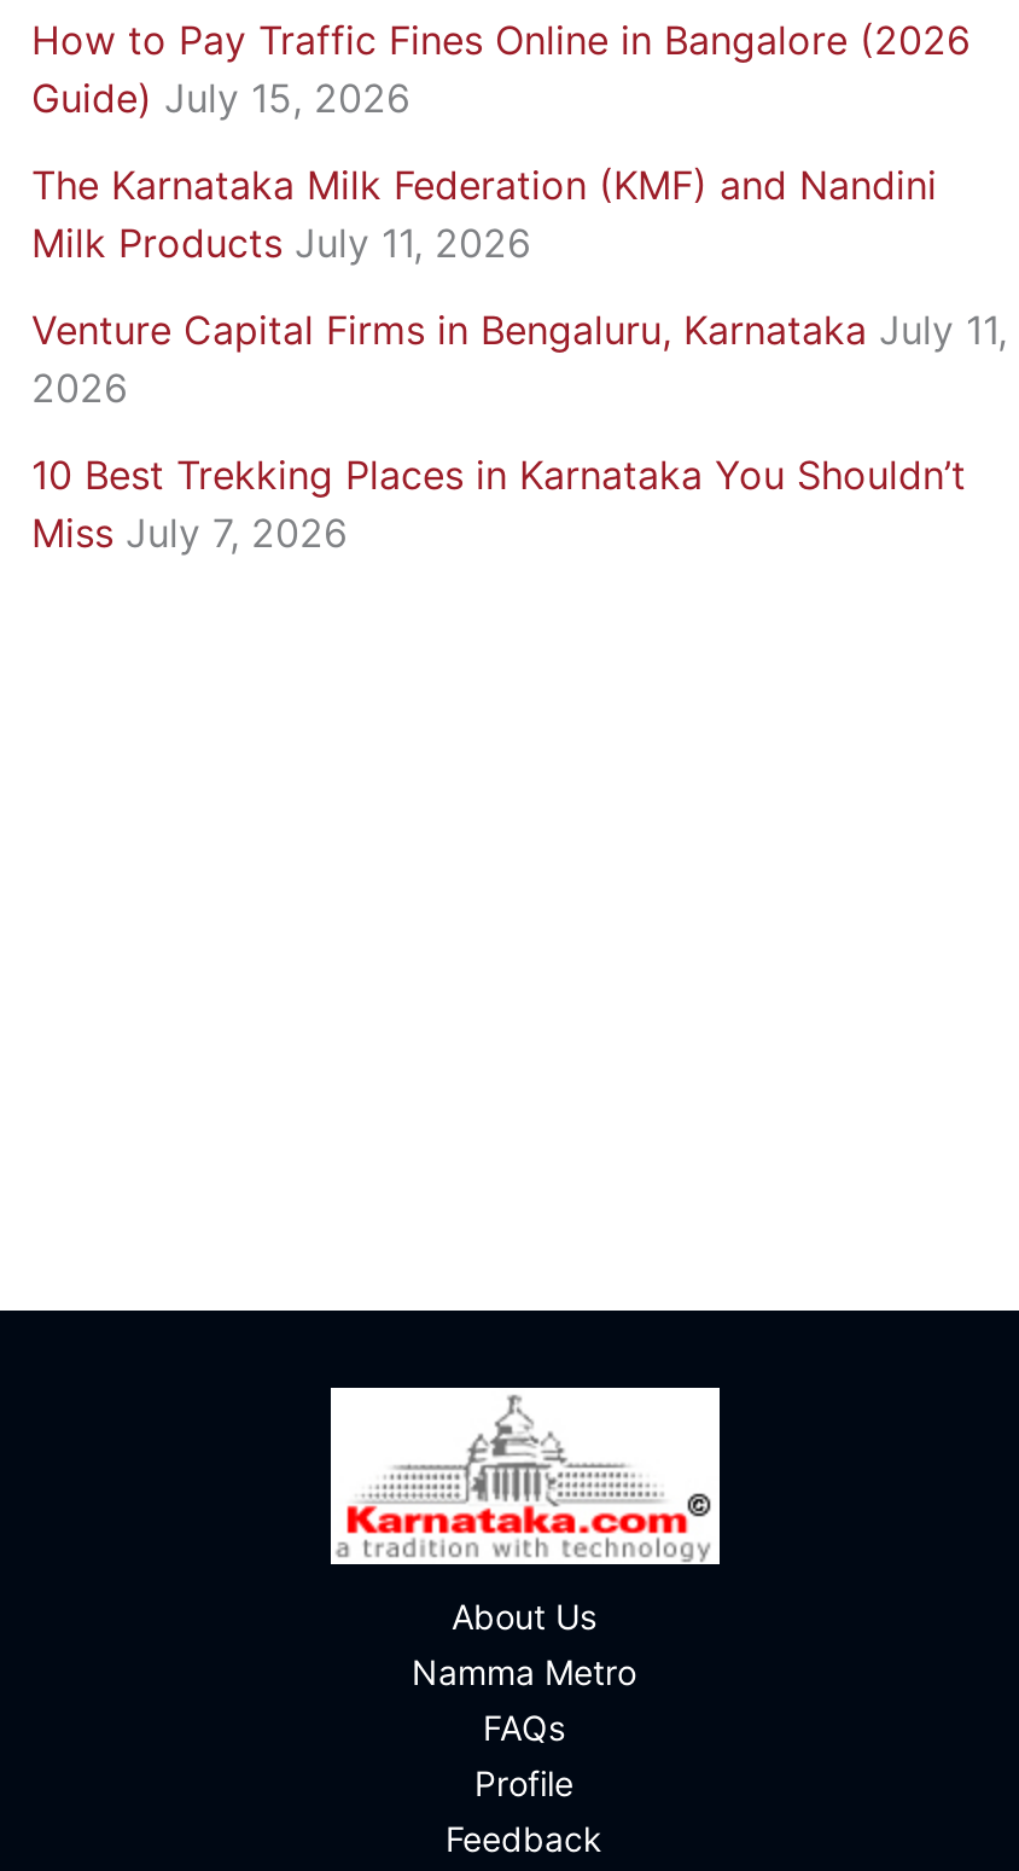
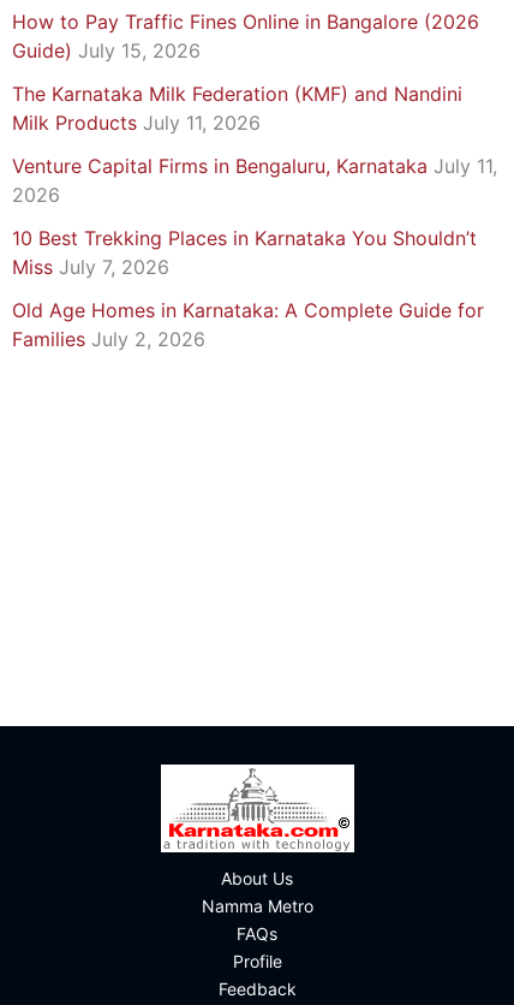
+ Old Age Homes in Karnataka: A Complete Guide for
+ Families July 2, 2026
